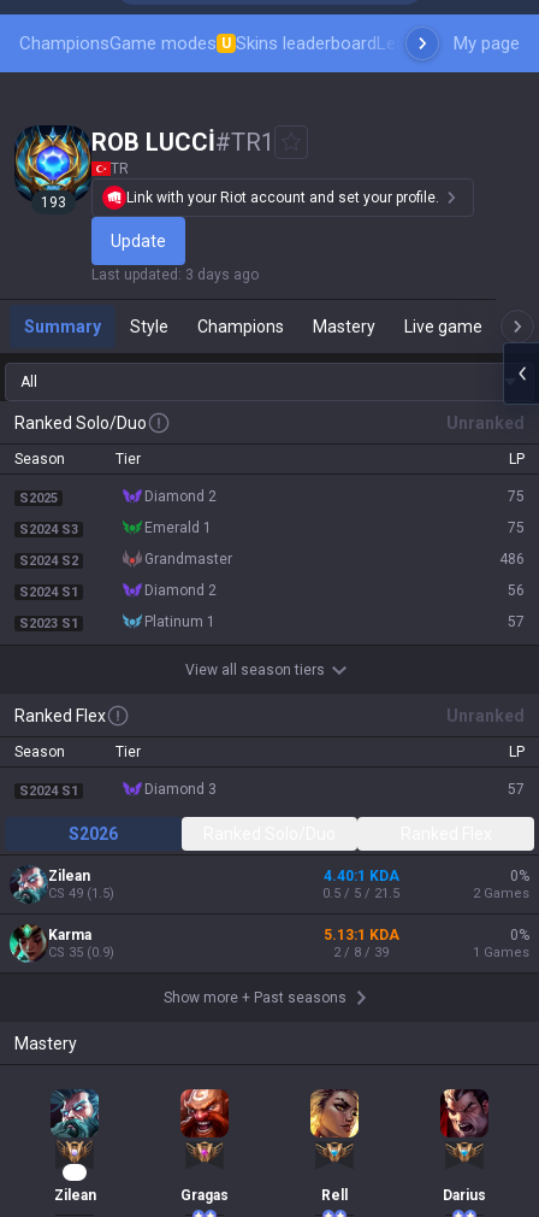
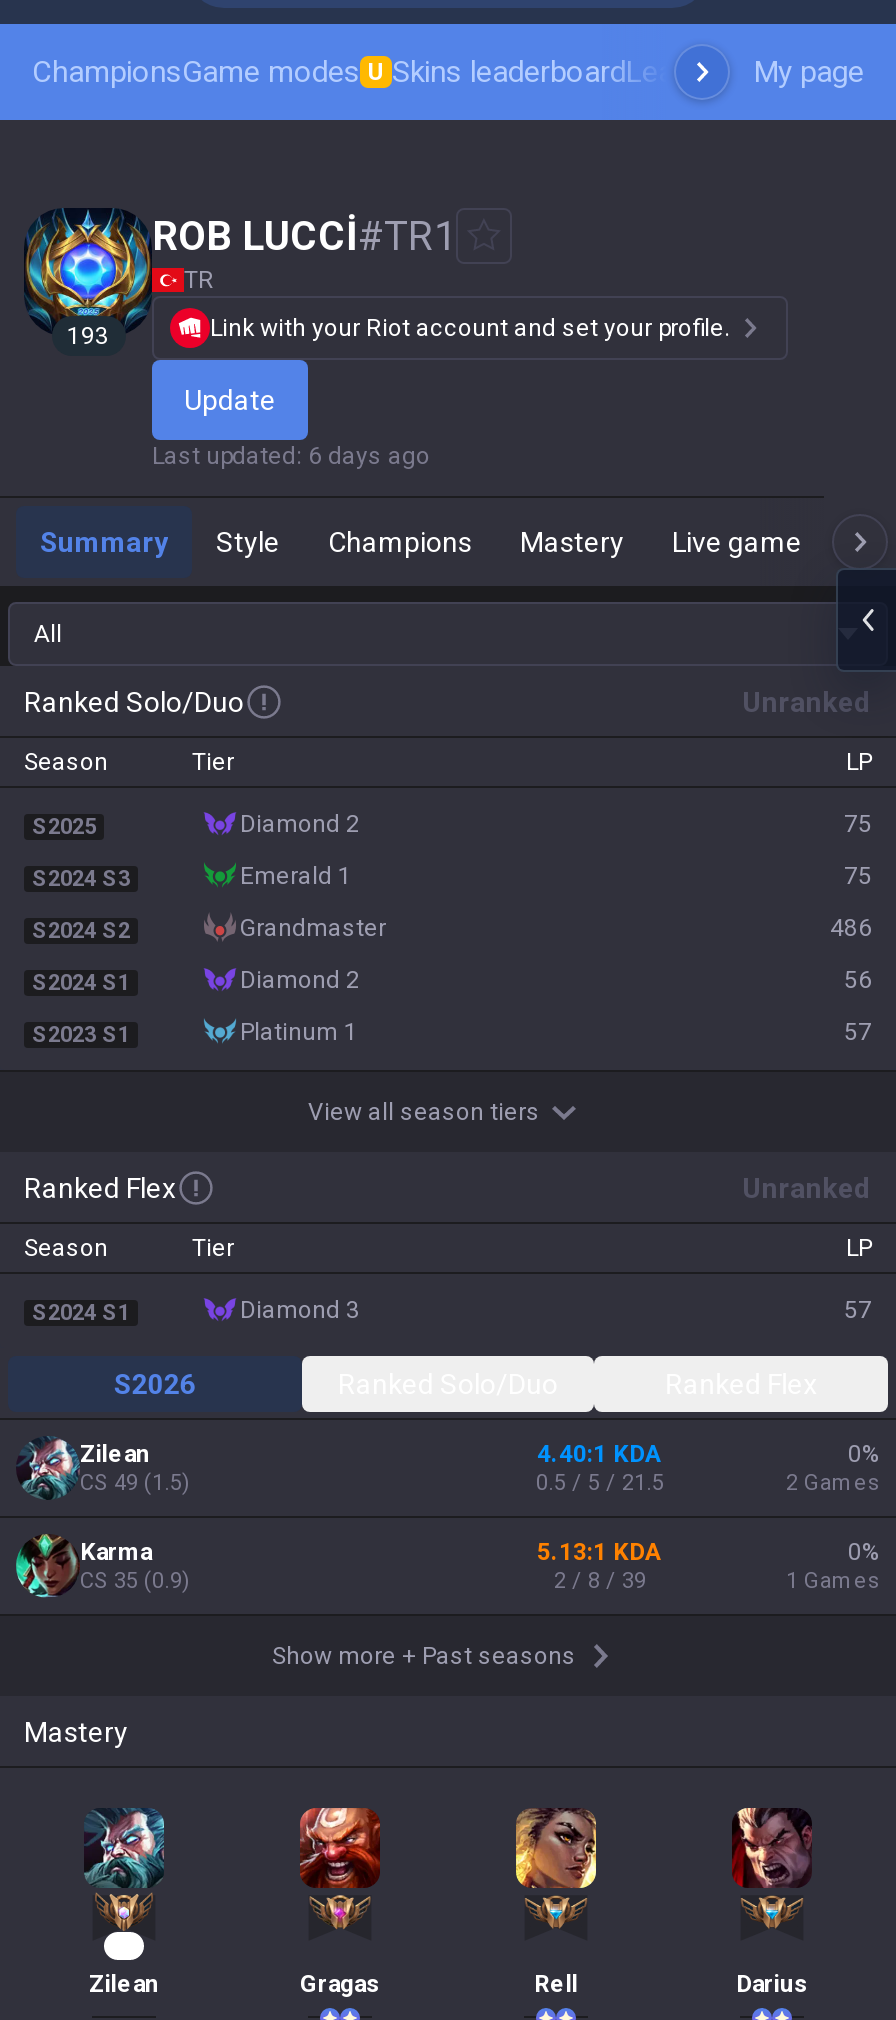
- Last updated: 3 days ago
+ Last updated: 6 days ago
